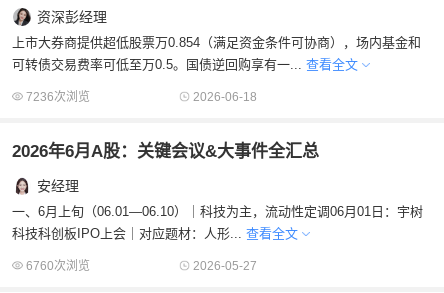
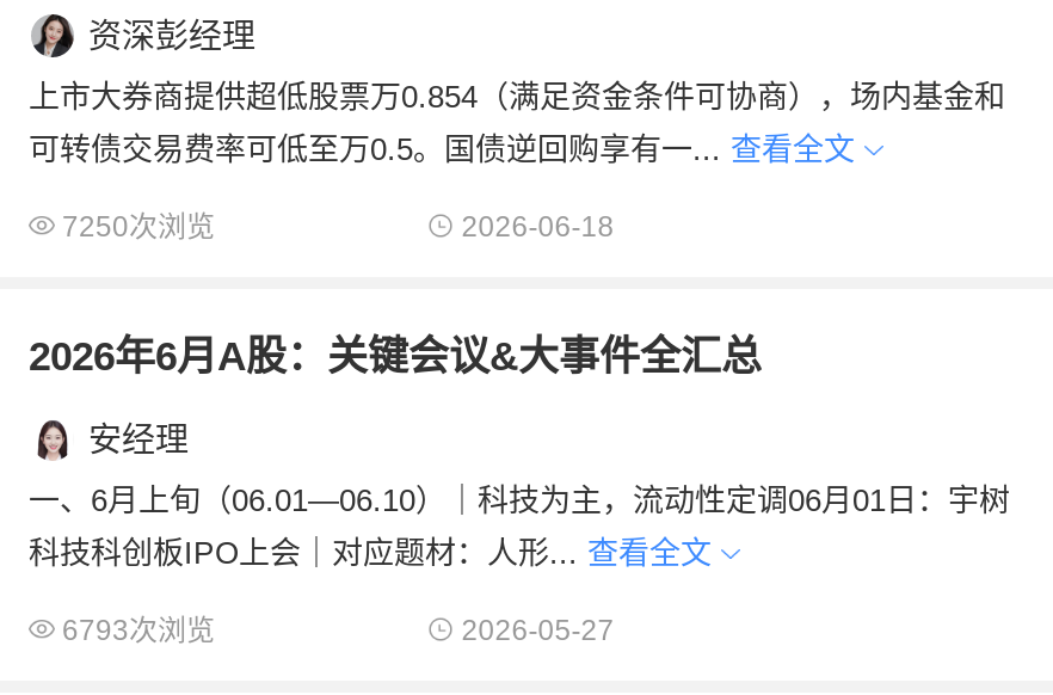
- 7236次浏览
+ 7250次浏览

- 6760次浏览
+ 6793次浏览
